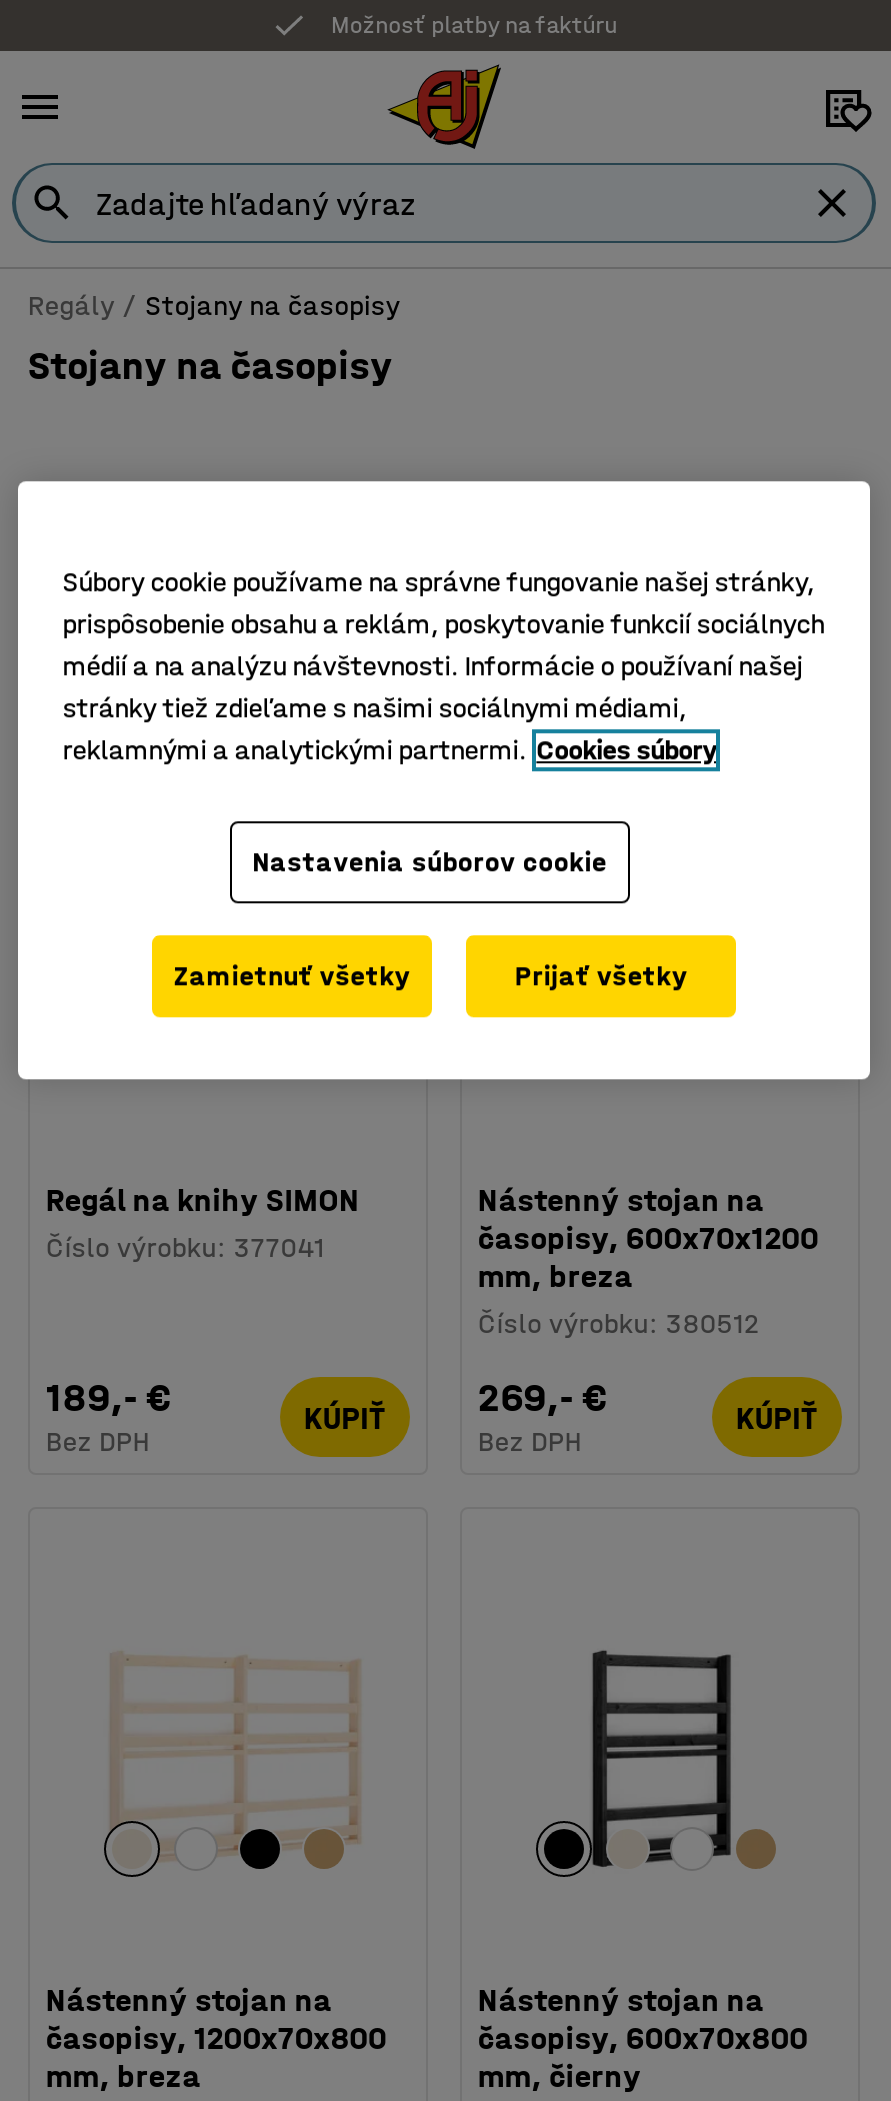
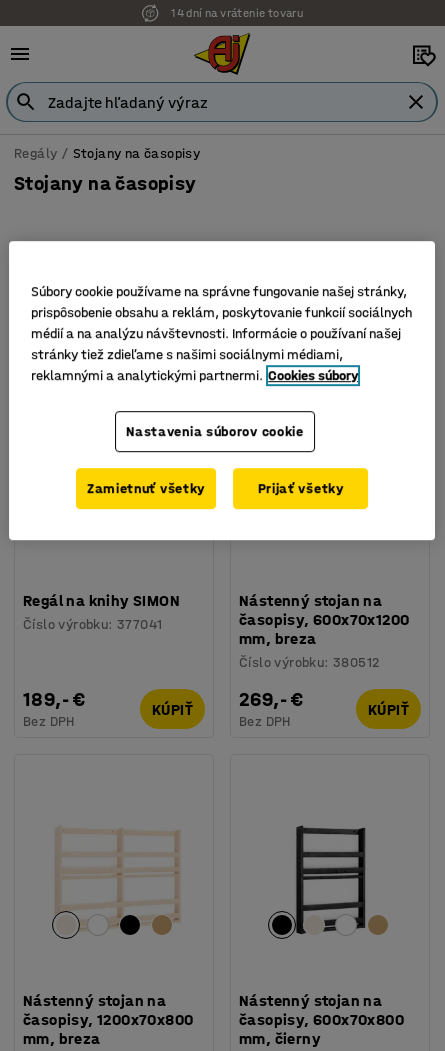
- Možnosť platby na faktúru
+ 14 dní na vrátenie tovaru
